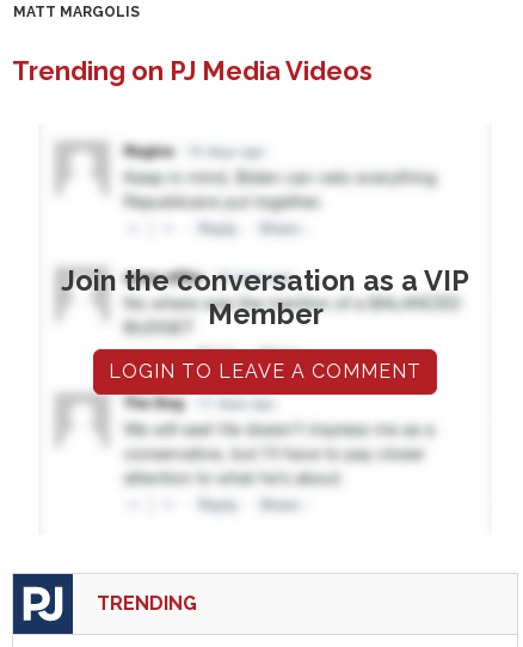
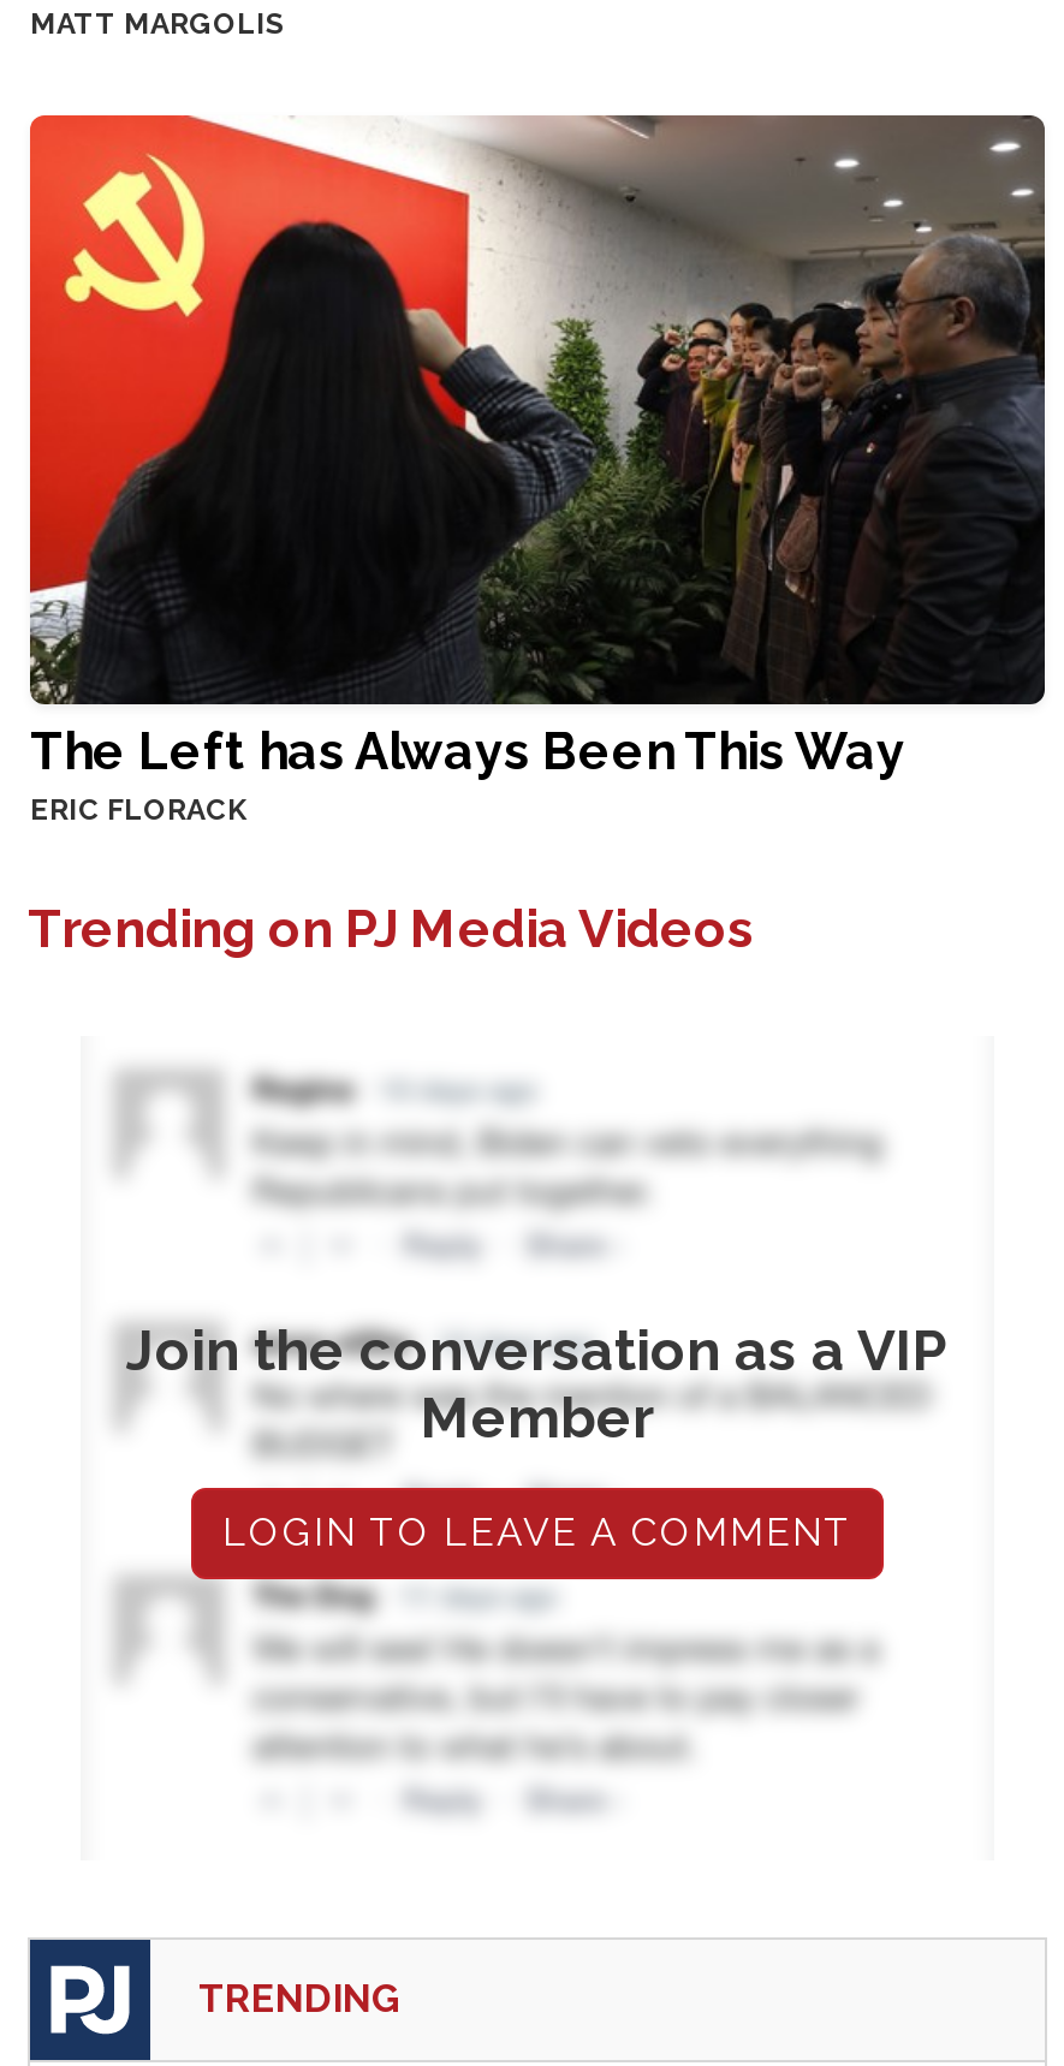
+ [image]
+ The Left has Always Been This Way
+ ERIC FLORACK
